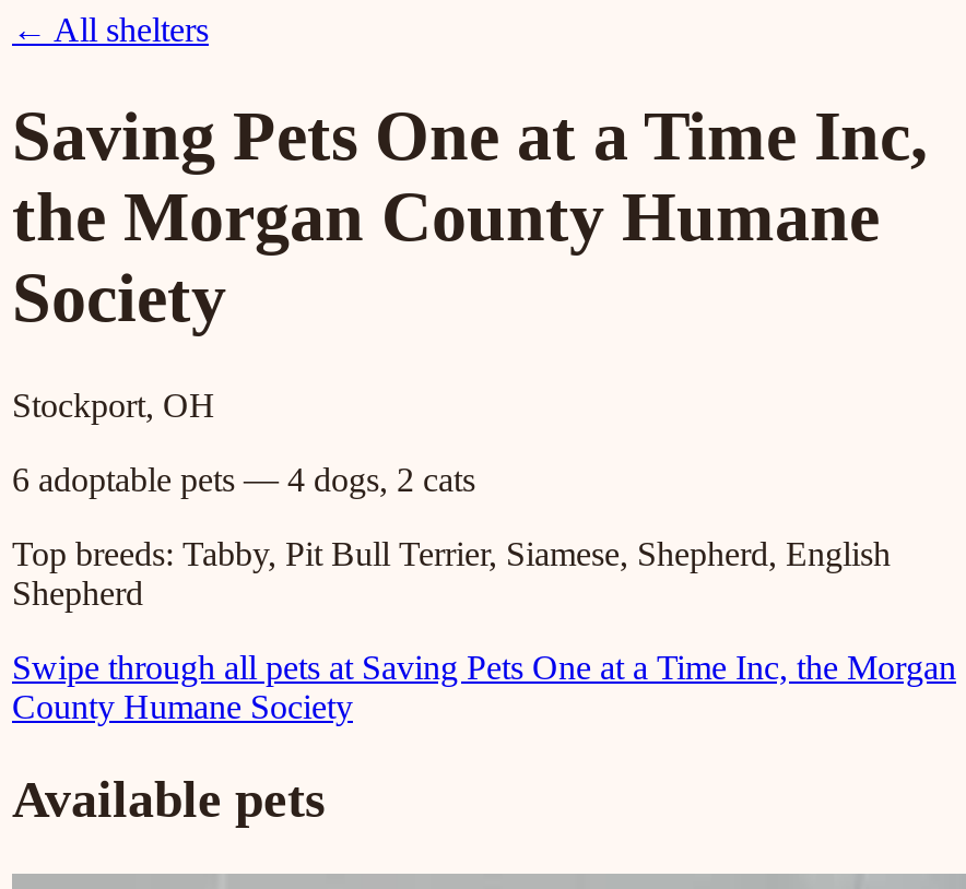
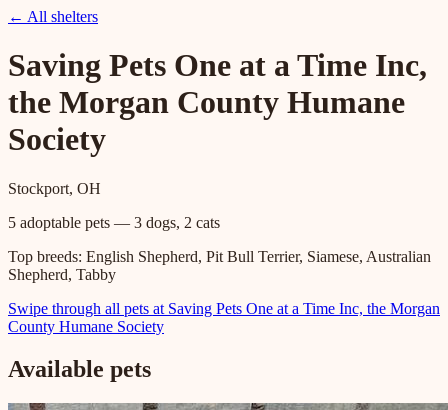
- 6 adoptable pets — 4 dogs, 2 cats
+ 5 adoptable pets — 3 dogs, 2 cats

- Top breeds: Tabby, Pit Bull Terrier, Siamese, Shepherd, English
- Shepherd
+ Top breeds: English Shepherd, Pit Bull Terrier, Siamese, Australian
+ Shepherd, Tabby
